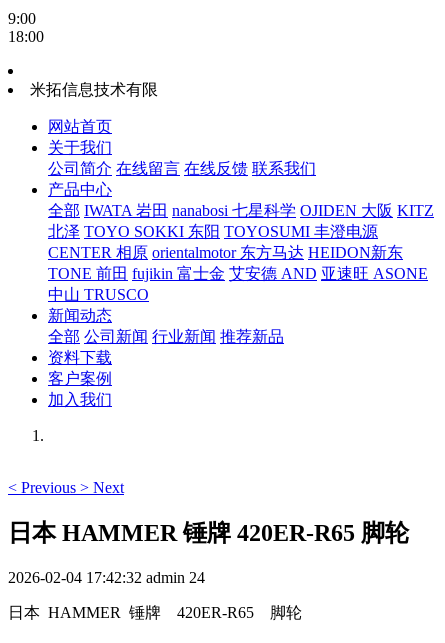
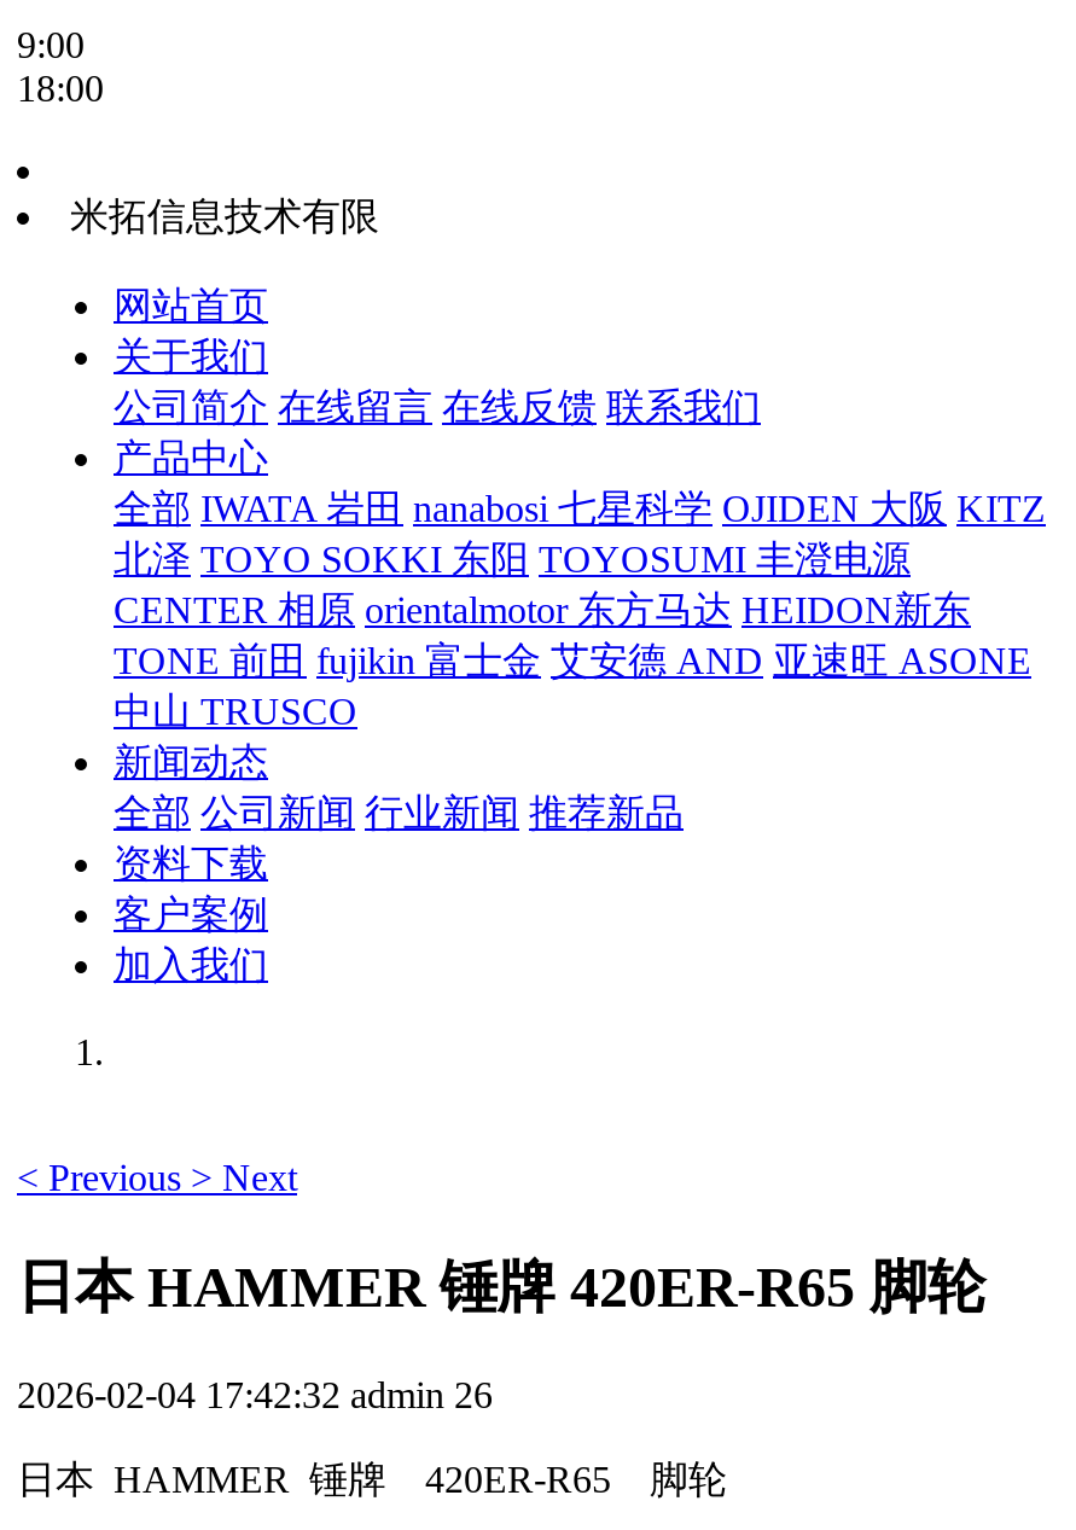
- 2026-02-04 17:42:32 admin 24
+ 2026-02-04 17:42:32 admin 26
